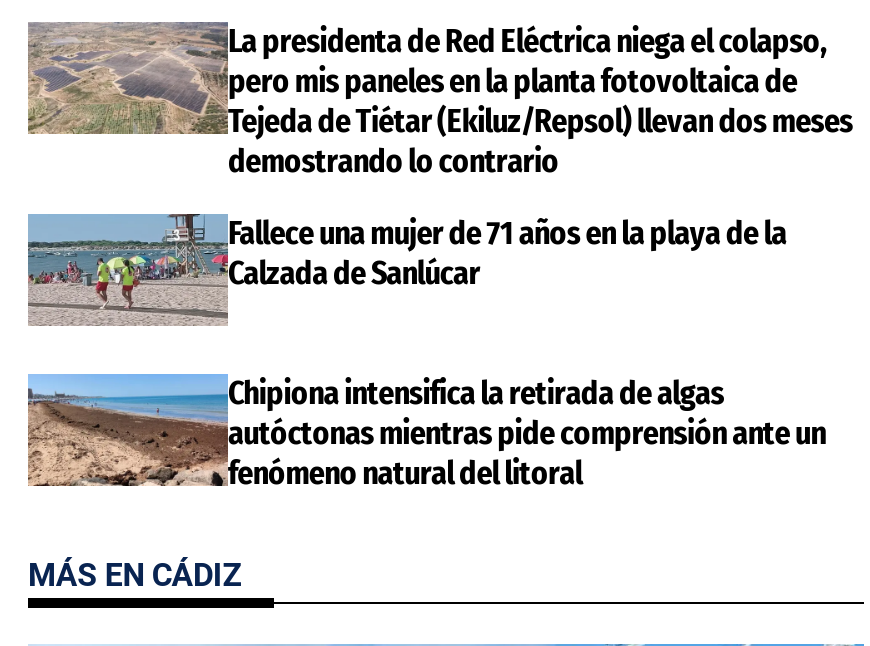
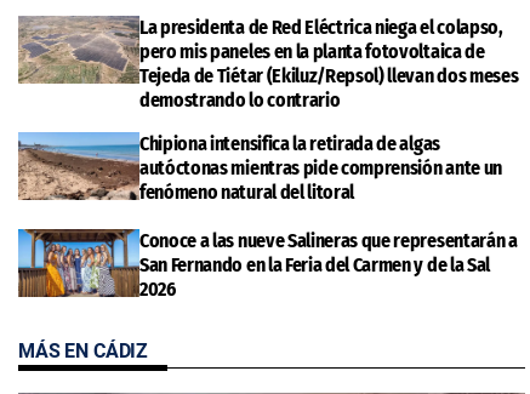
- Fallece una mujer de 71 años en la playa de la
- Calzada de Sanlúcar

moved up: [image] | Chipiona intensifica la retirada de algas | autóctonas mientras pide comprensión ante un | fenómeno natural del litoral

+ [image]
+ Conoce a las nueve Salineras que representarán a
+ San Fernando en la Feria del Carmen y de la Sal
+ 2026
